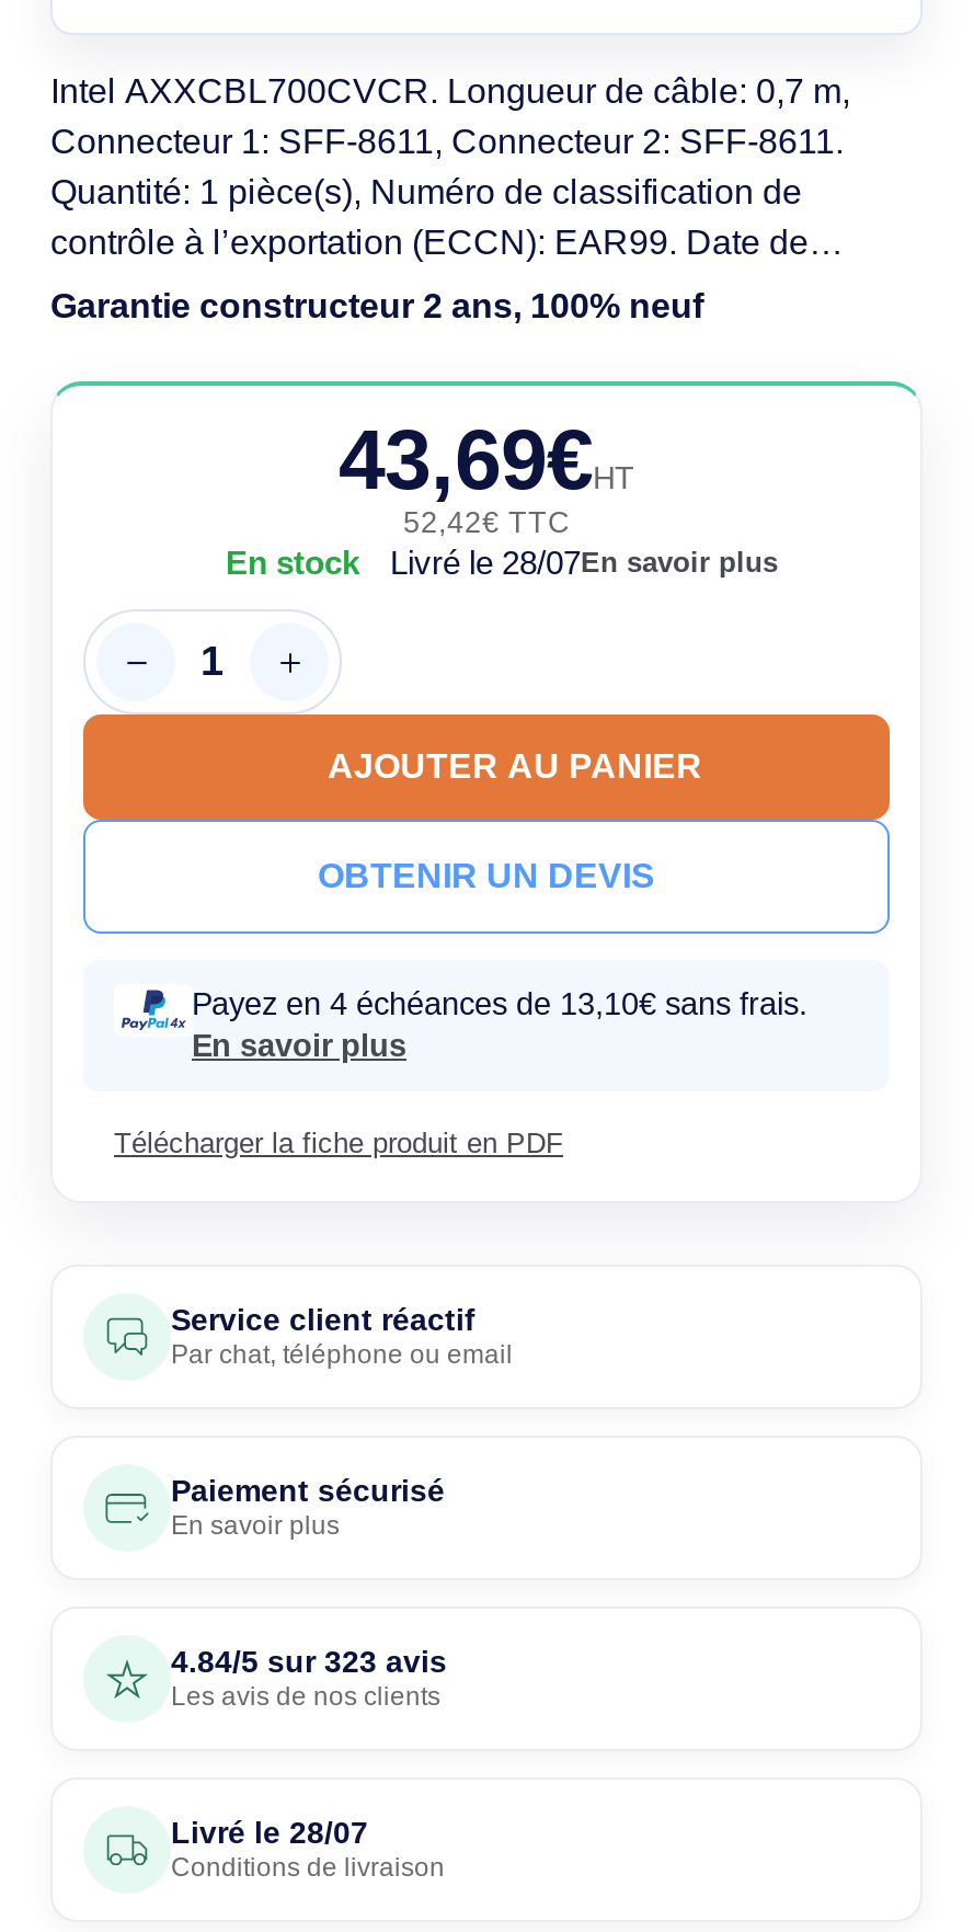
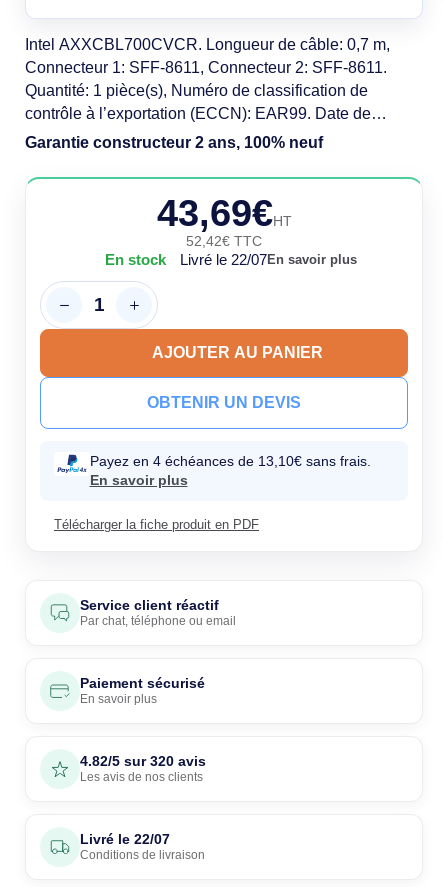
- Livré le 28/07En savoir plus
+ Livré le 22/07En savoir plus

- 4.84/5 sur 323 avis
+ 4.82/5 sur 320 avis

- Livré le 28/07
+ Livré le 22/07
